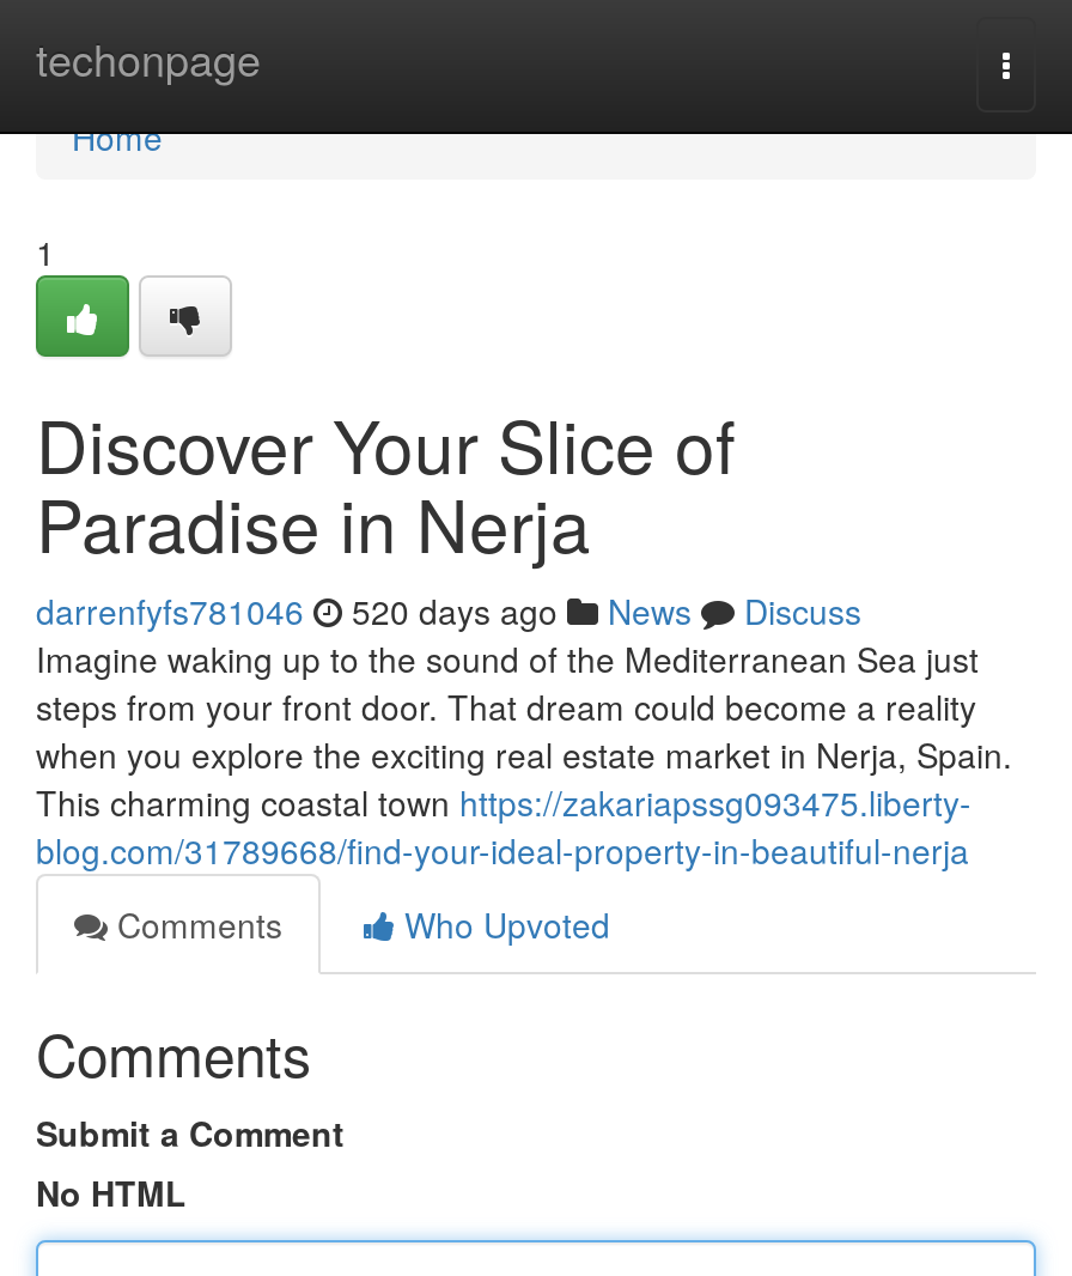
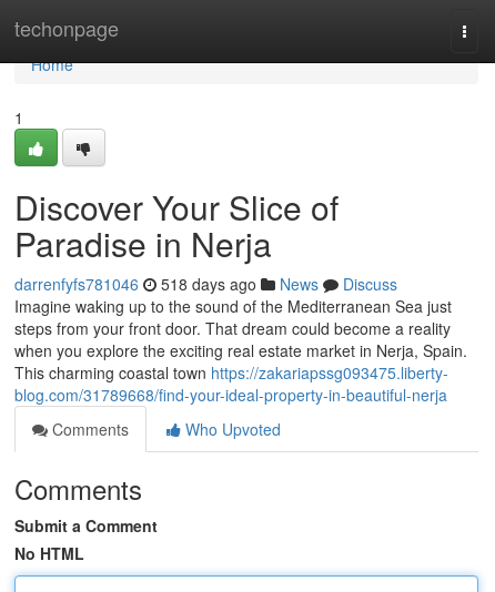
- darrenfyfs781046 520 days ago News Discuss
+ darrenfyfs781046 518 days ago News Discuss
